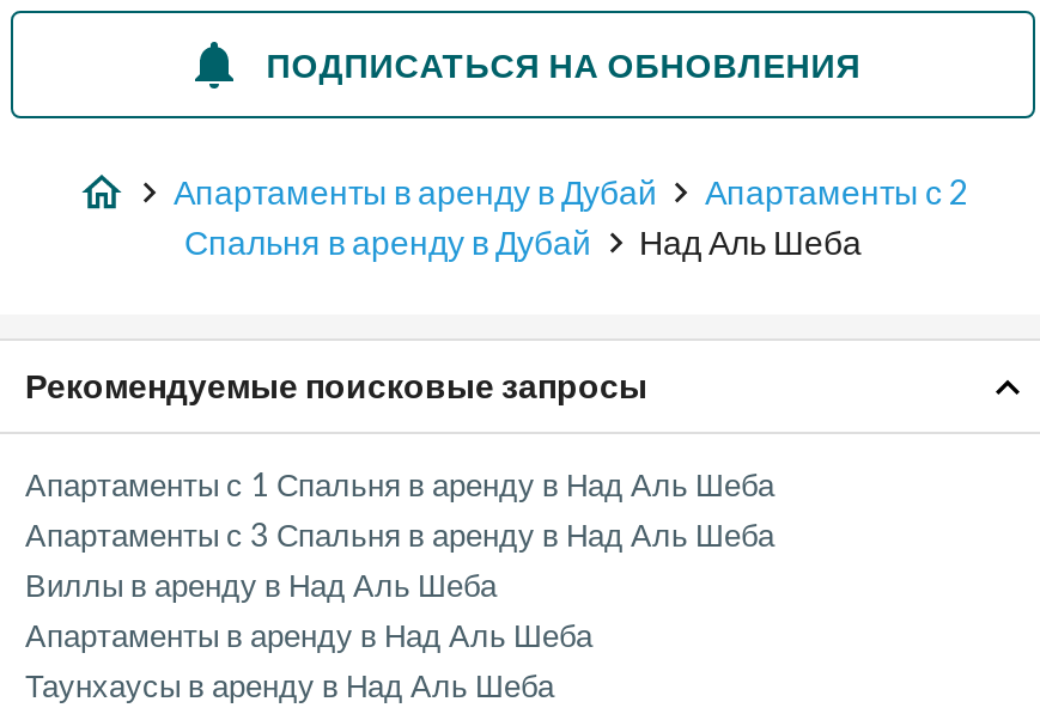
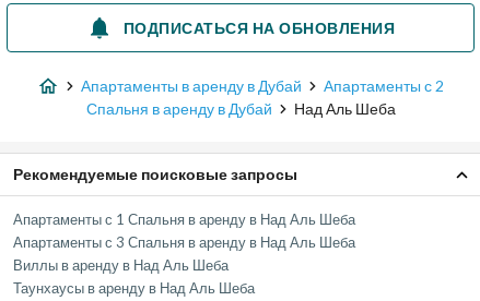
- Апартаменты в аренду в Над Аль Шеба
